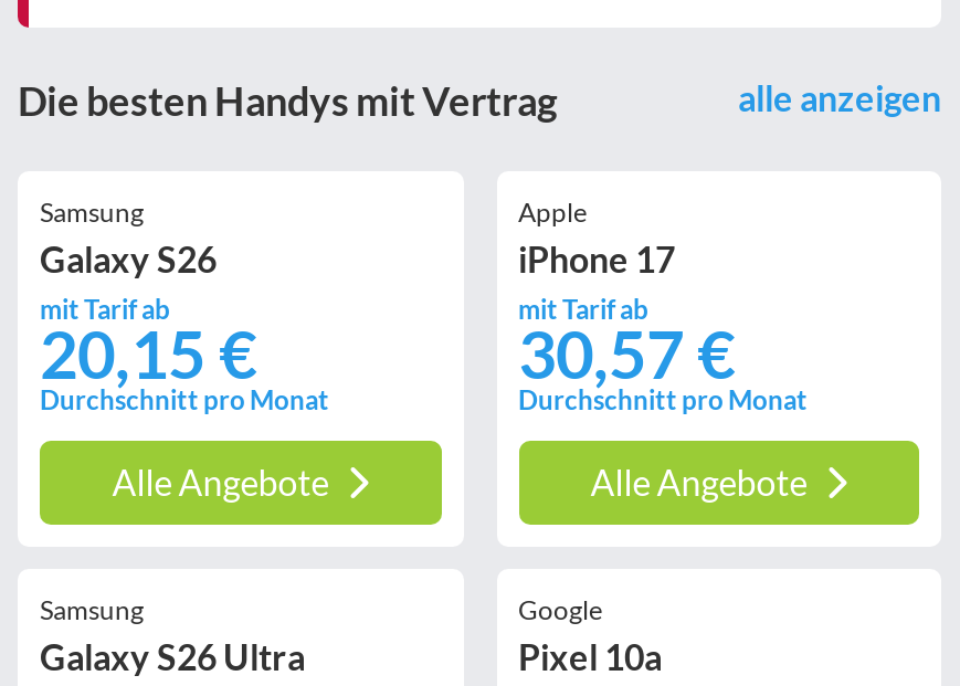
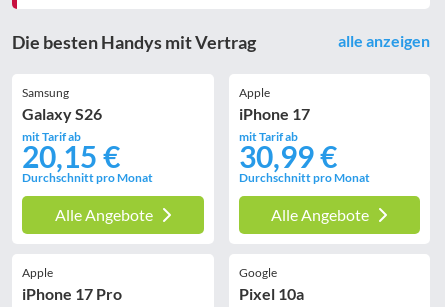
- 30,57 €
+ 30,99 €

- Samsung
- Galaxy S26 Ultra
+ Apple
+ iPhone 17 Pro
